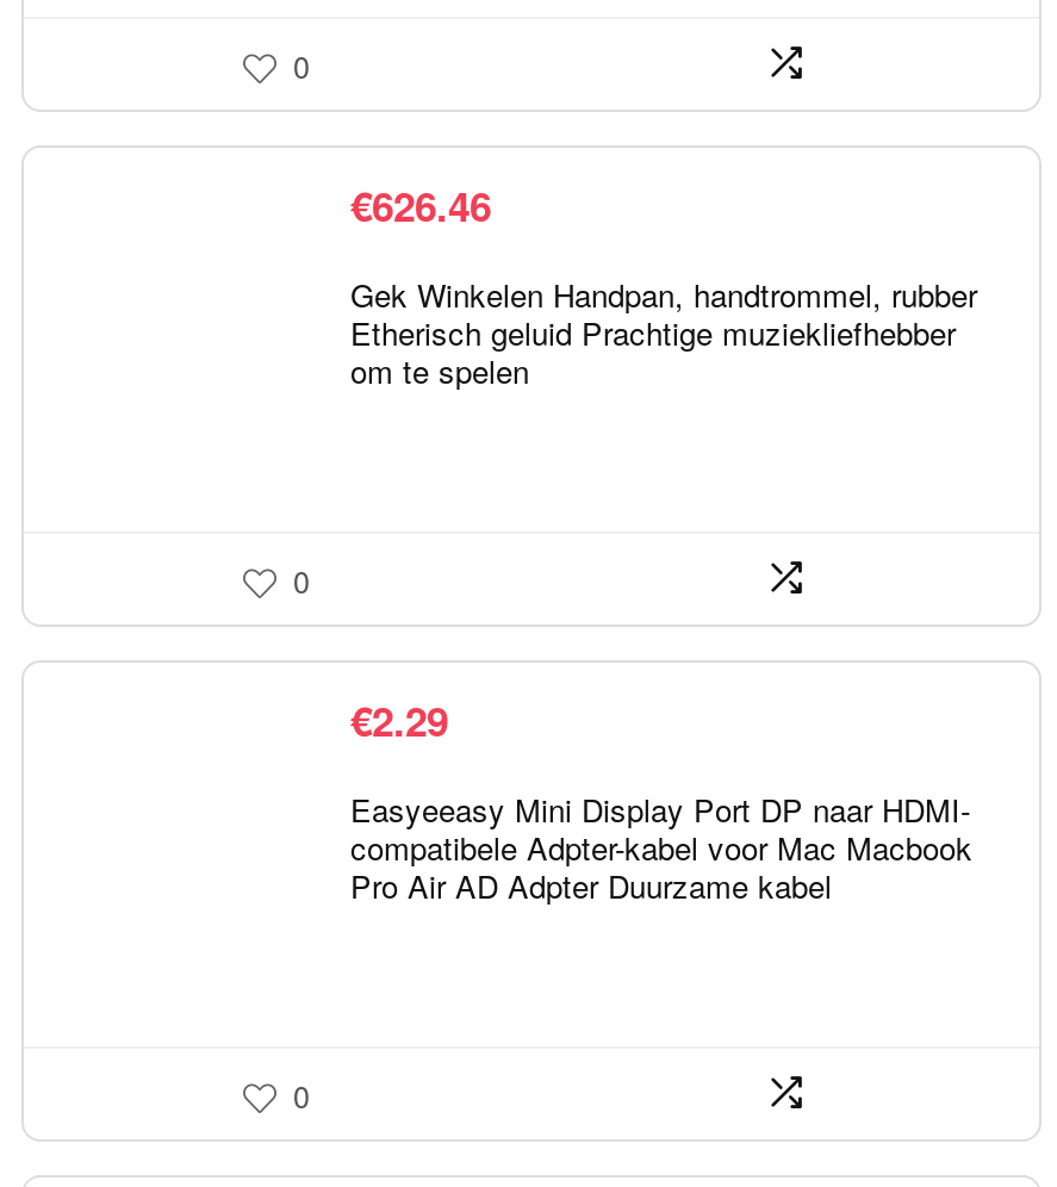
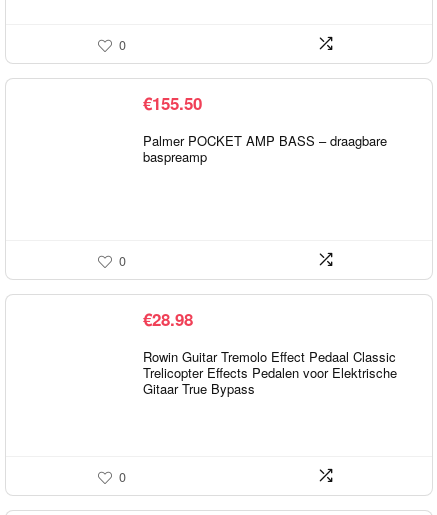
- €626.46
+ €155.50

- Gek Winkelen Handpan, handtrommel, rubber
- Etherisch geluid Prachtige muziekliefhebber
- om te spelen
+ Palmer POCKET AMP BASS – draagbare
+ baspreamp

- €2.29
+ €28.98

- Easyeeasy Mini Display Port DP naar HDMI-
- compatibele Adpter-kabel voor Mac Macbook
- Pro Air AD Adpter Duurzame kabel
+ Rowin Guitar Tremolo Effect Pedaal Classic
+ Trelicopter Effects Pedalen voor Elektrische
+ Gitaar True Bypass
